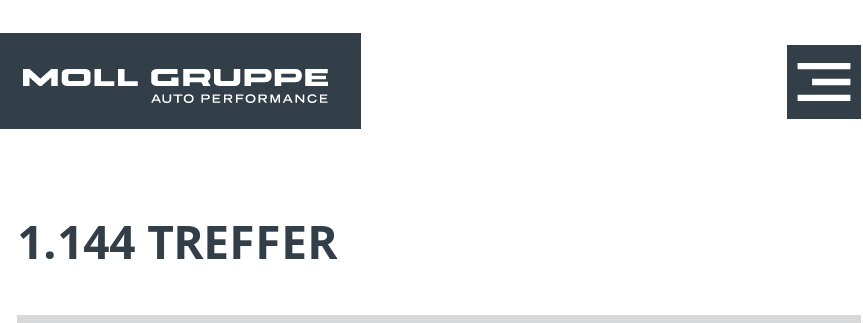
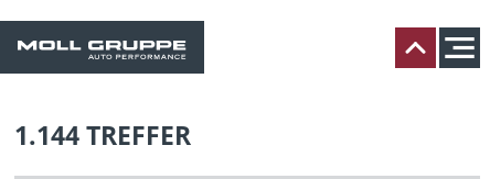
+ [image]
